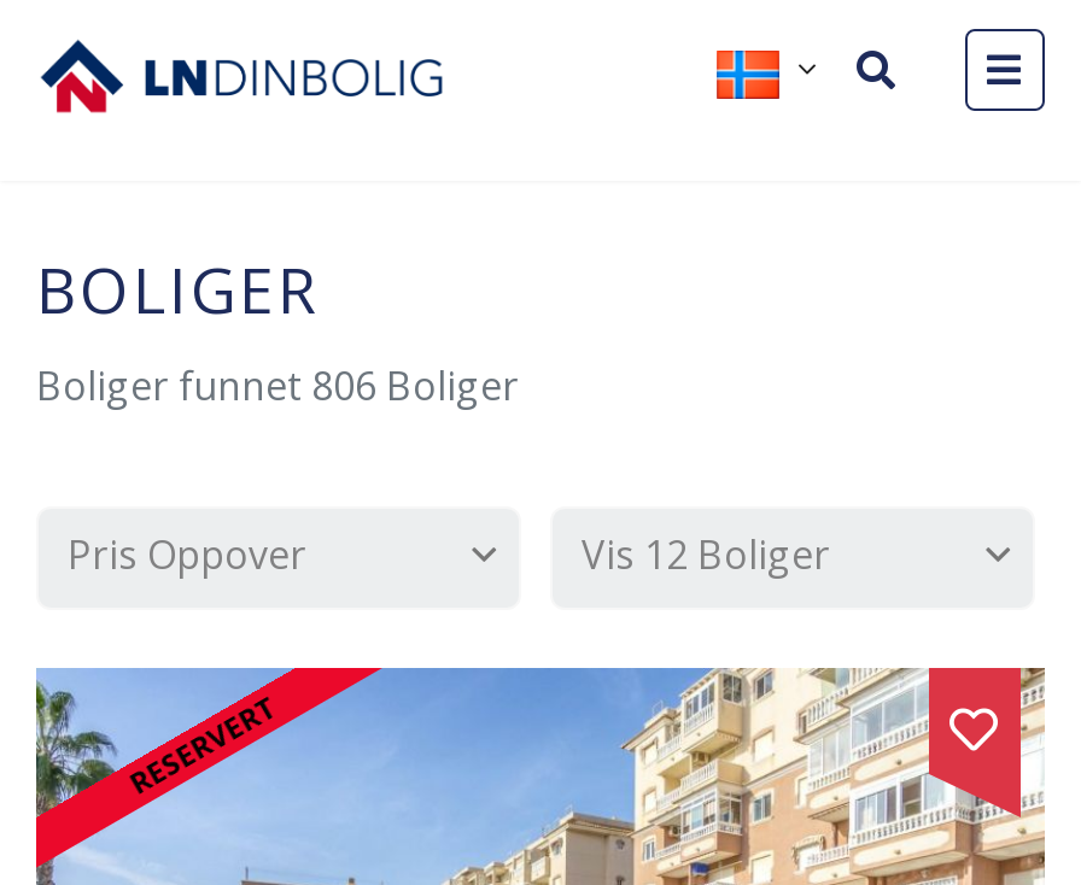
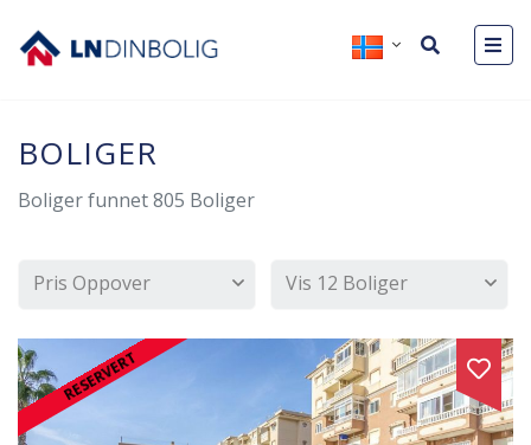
- Boliger funnet 806 Boliger
+ Boliger funnet 805 Boliger
